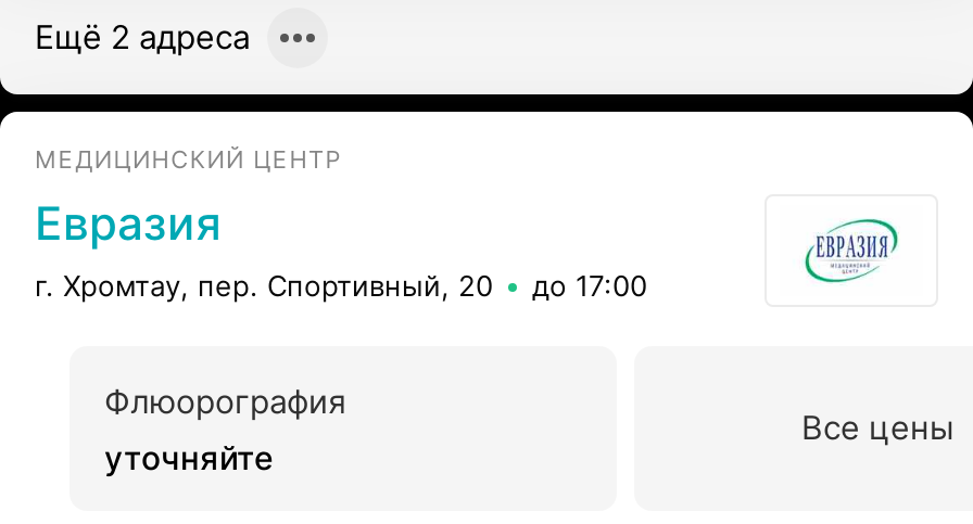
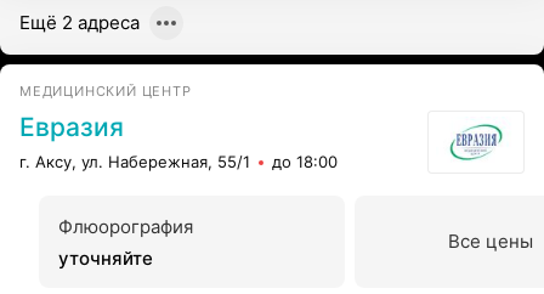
- г. Хромтау, пер. Спортивный, 20
+ г. Аксу, ул. Набережная, 55/1

- до 17:00
+ до 18:00
